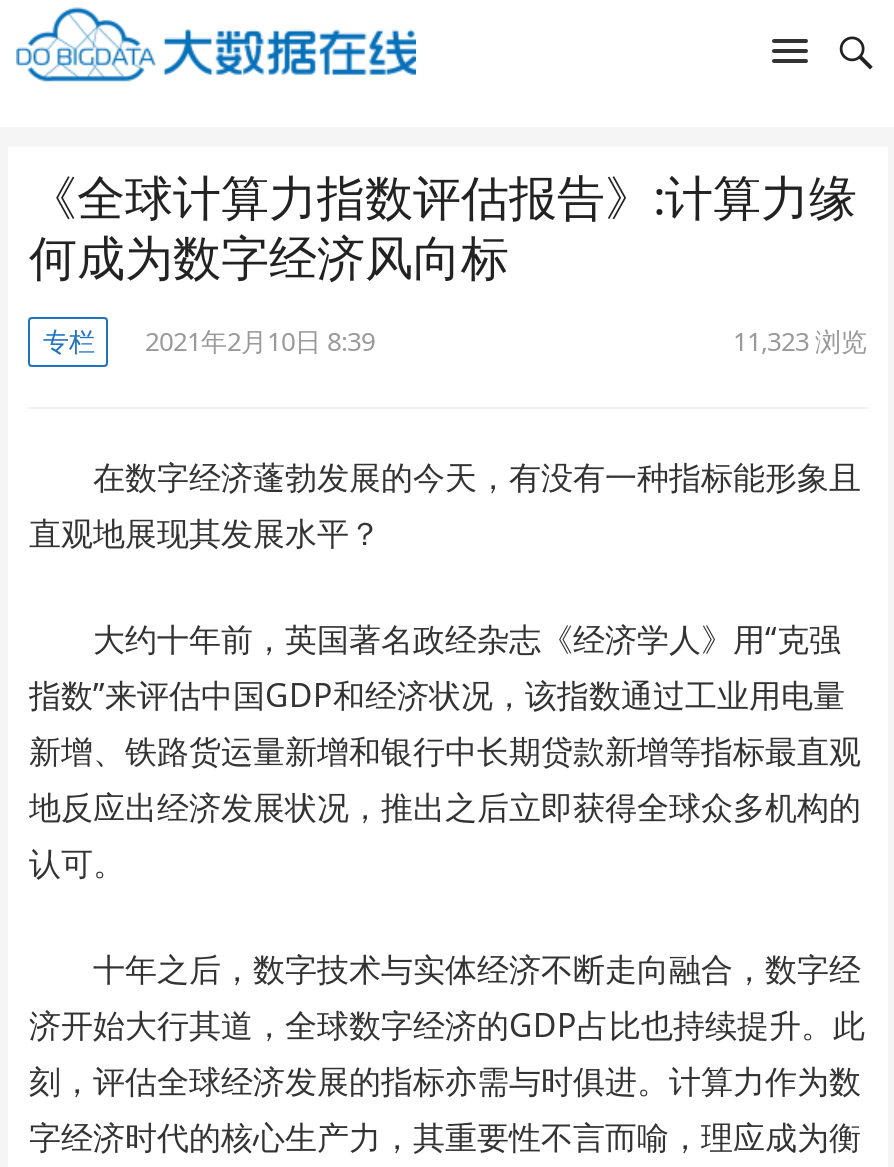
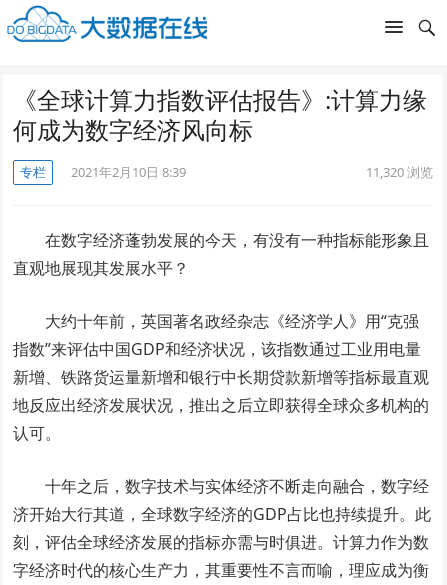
- 11,323浏览
+ 11,320浏览
